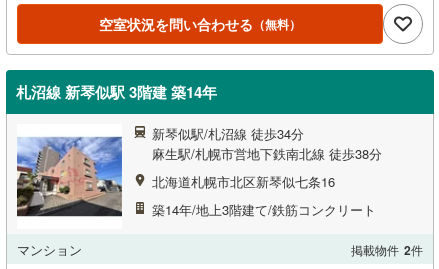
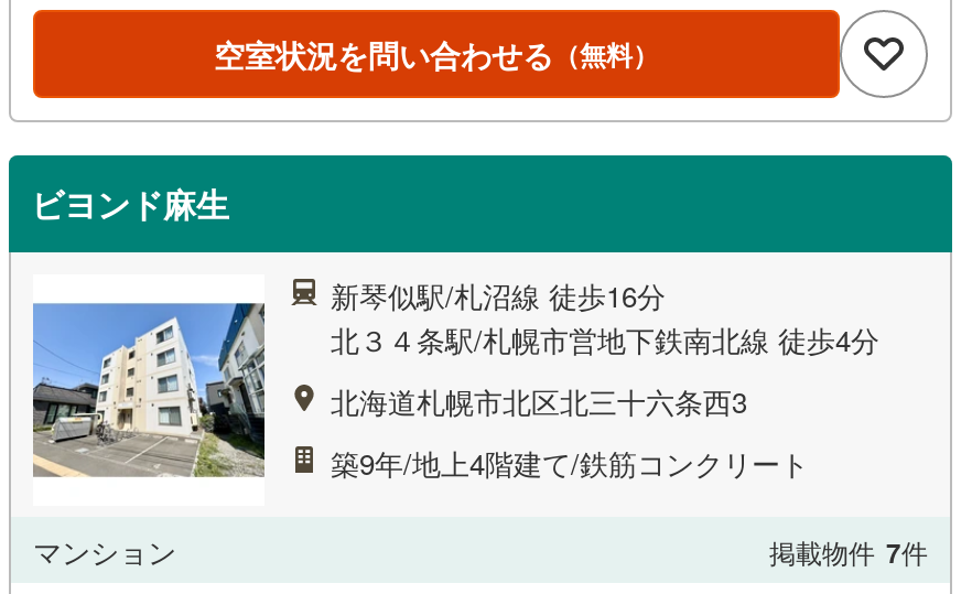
- 札沼線 新琴似駅 3階建 築14年
+ ビヨンド麻生

- [image]
- 新琴似駅/札沼線 徒歩34分
- 麻生駅/札幌市営地下鉄南北線 徒歩38分
+ [image]
+ 新琴似駅/札沼線 徒歩16分
+ 北３４条駅/札幌市営地下鉄南北線 徒歩4分

- 北海道札幌市北区新琴似七条16
+ 北海道札幌市北区北三十六条西3

- 築14年/地上3階建て/鉄筋コンクリート
+ 築9年/地上4階建て/鉄筋コンクリート

- 掲載物件 2件
+ 掲載物件 7件
